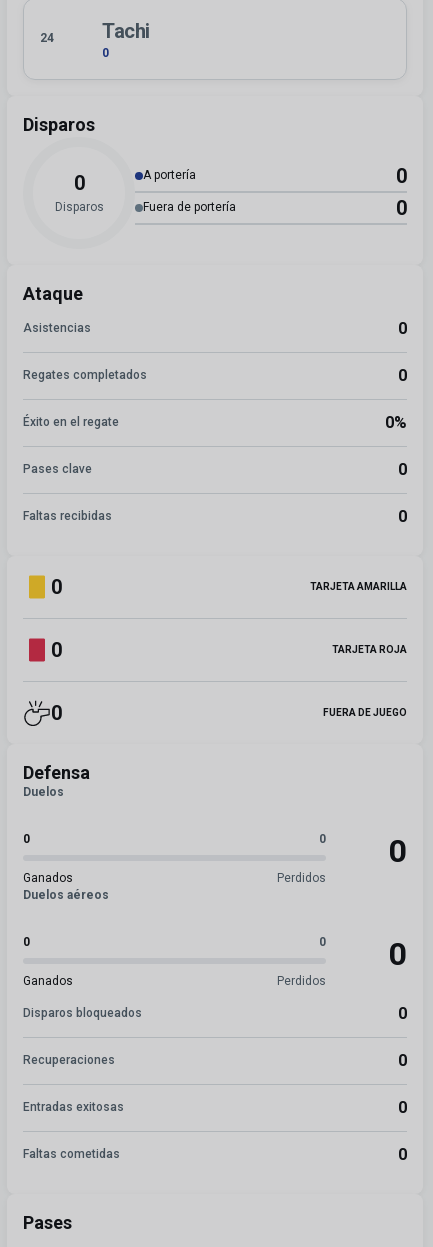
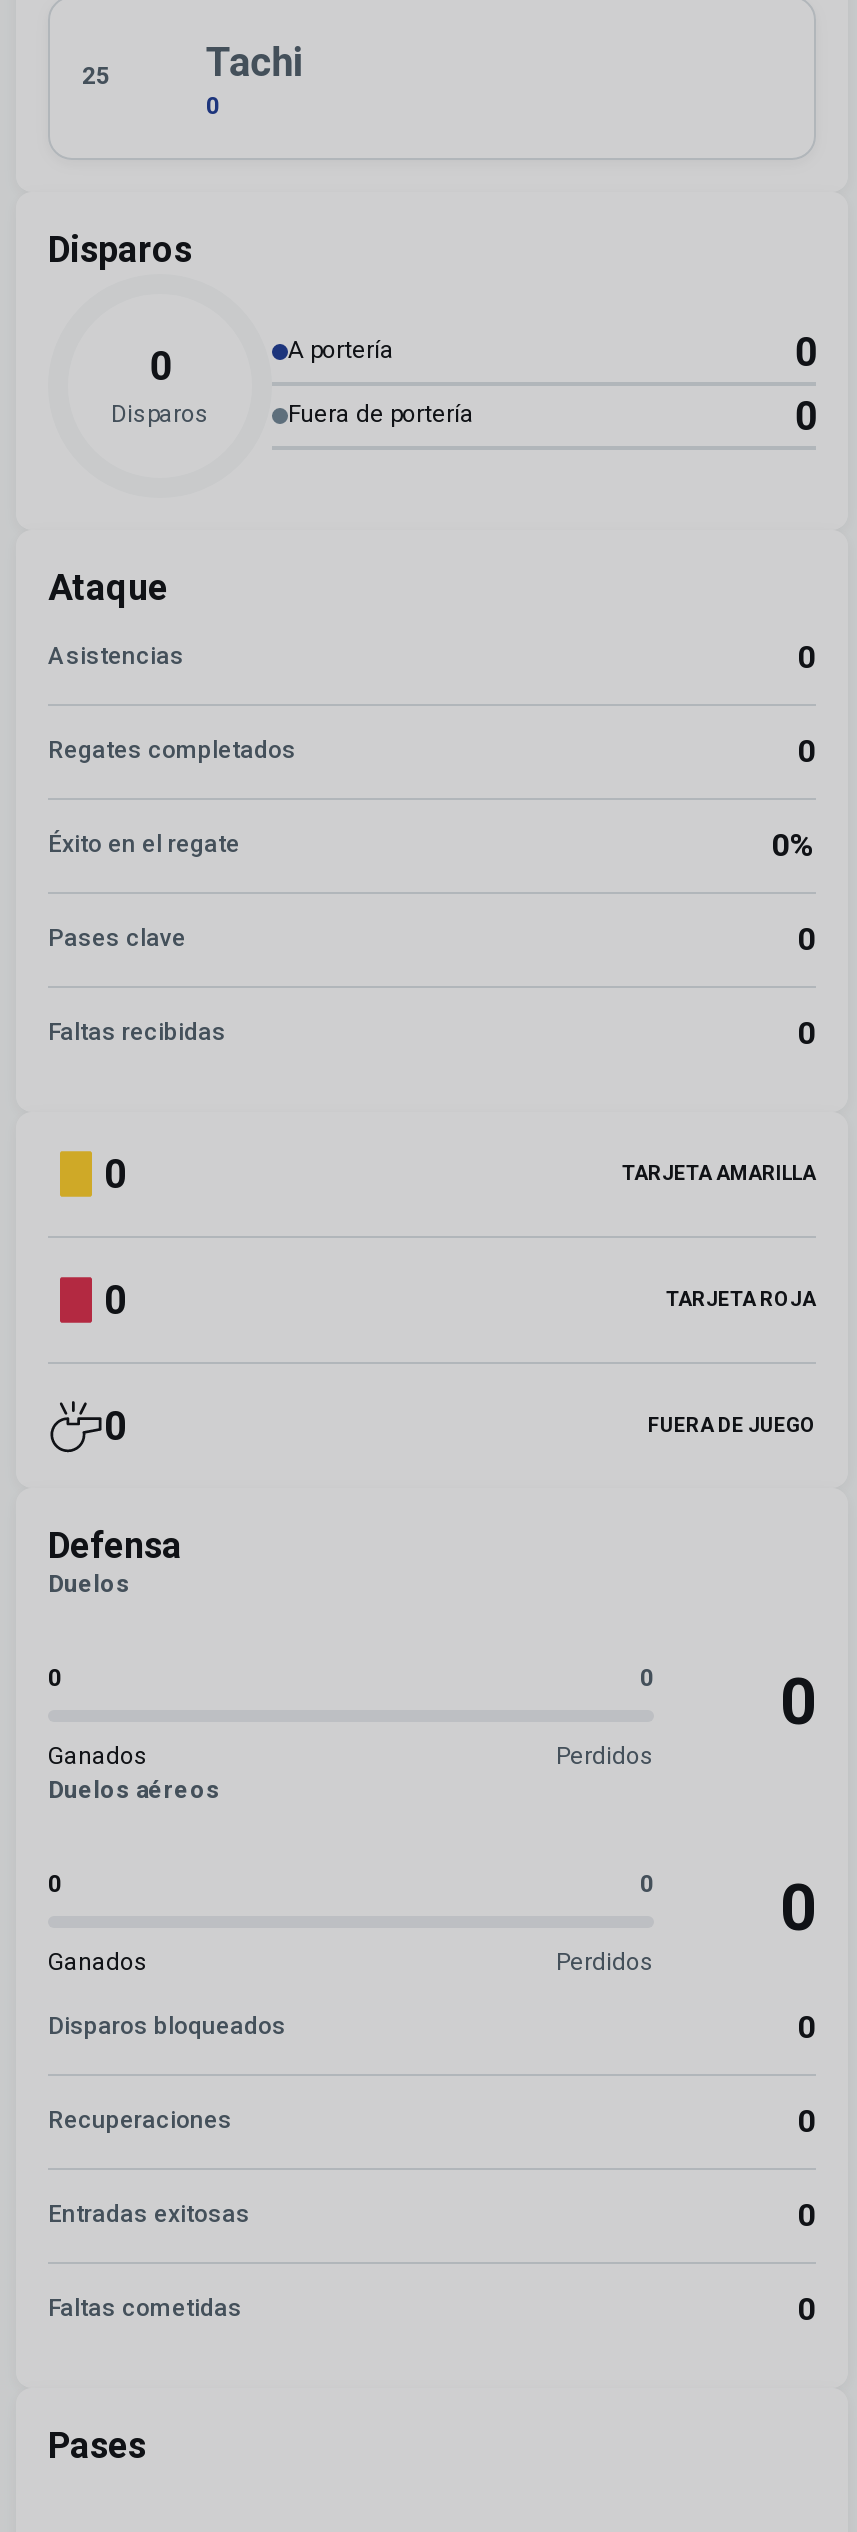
- 24
+ 25
